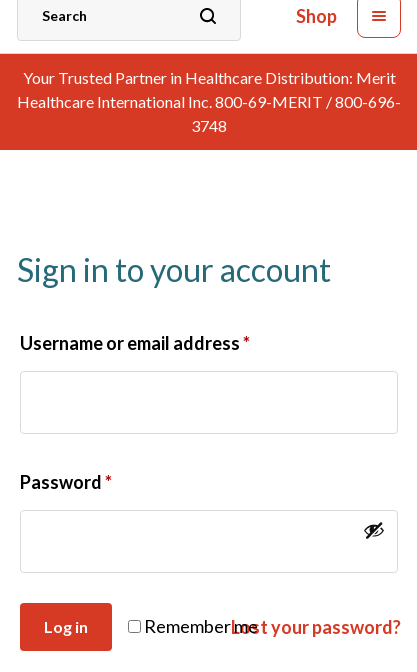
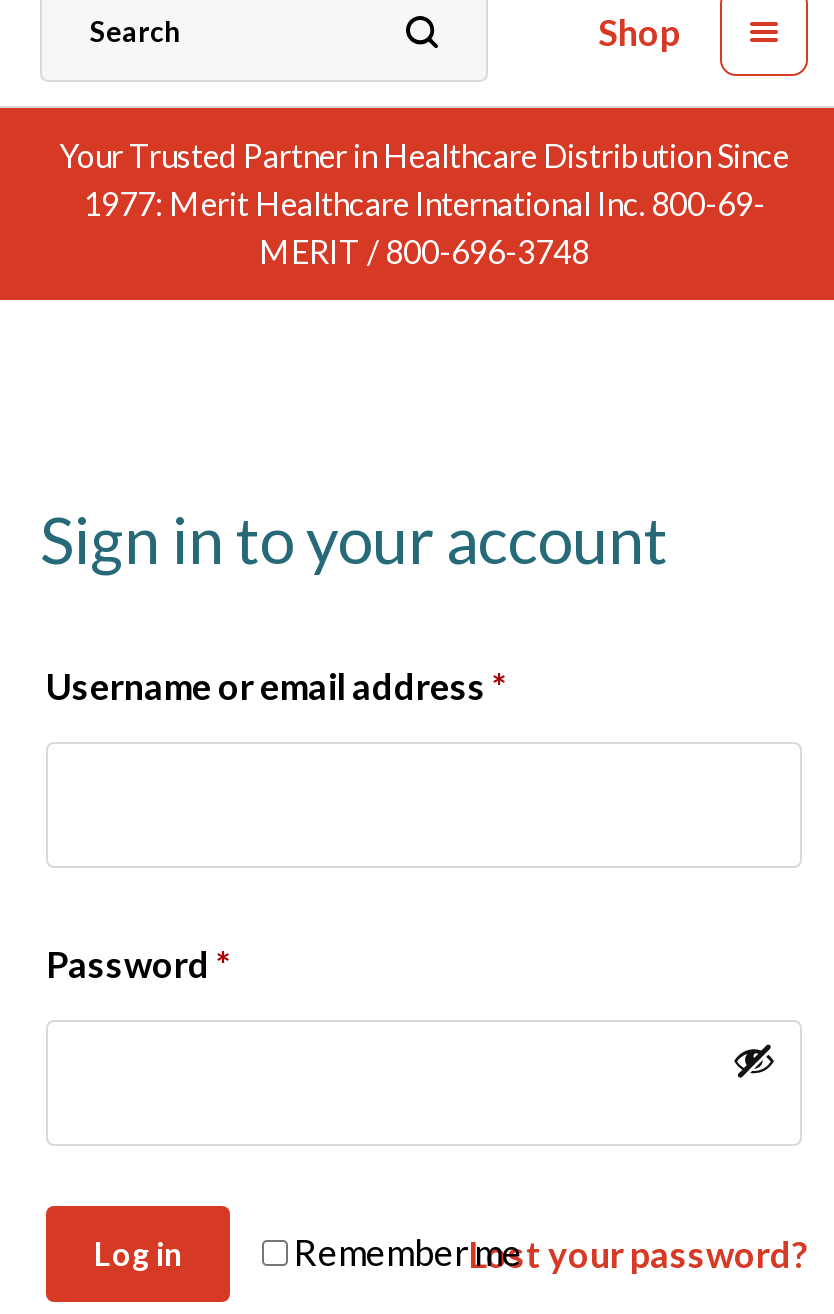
- Your Trusted Partner in Healthcare Distribution: Merit
- Healthcare International Inc. 800-69-MERIT / 800-696-
- 3748
+ Your Trusted Partner in Healthcare Distribution Since
+ 1977: Merit Healthcare International Inc. 800-69-
+ MERIT / 800-696-3748
